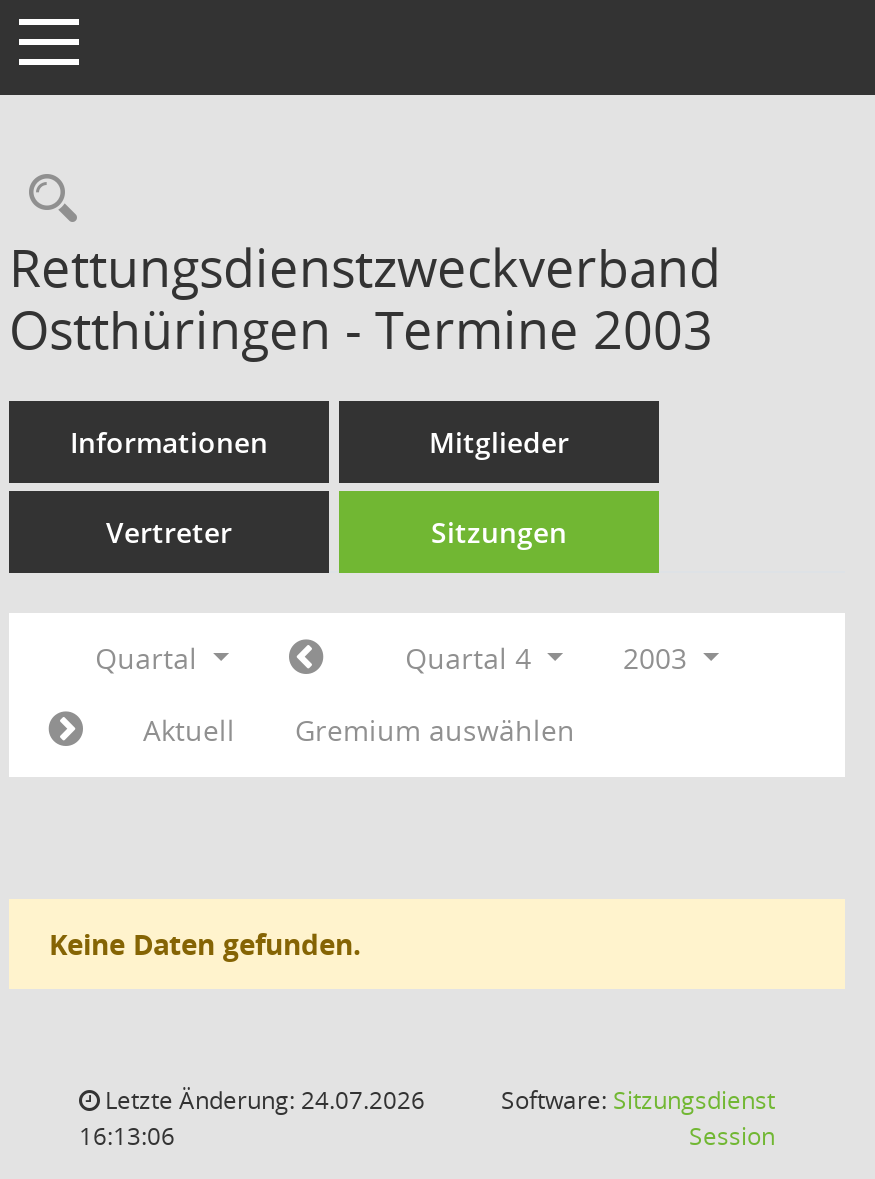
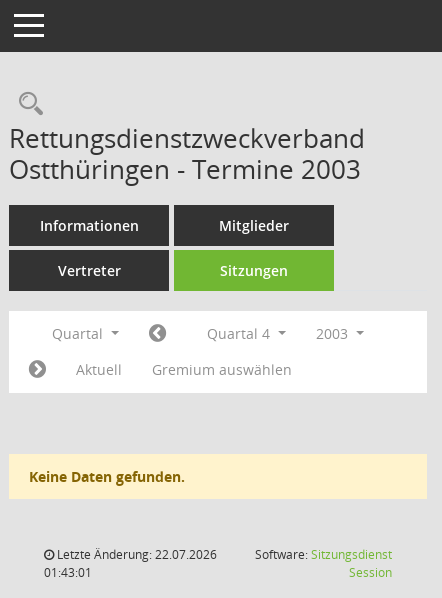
- Letzte Änderung: 24.07.2026
+ Letzte Änderung: 22.07.2026

- 16:13:06
+ 01:43:01
